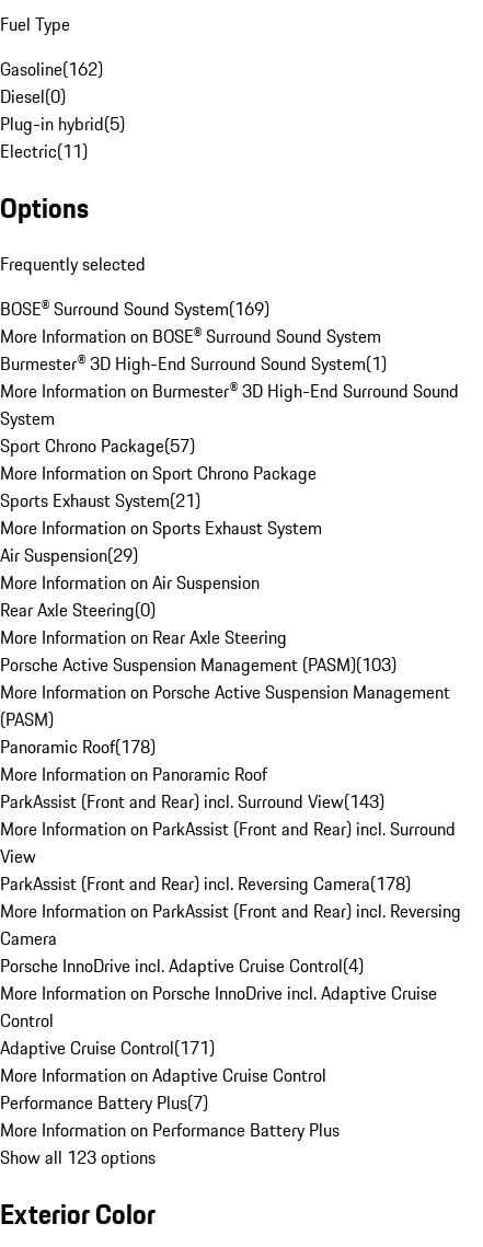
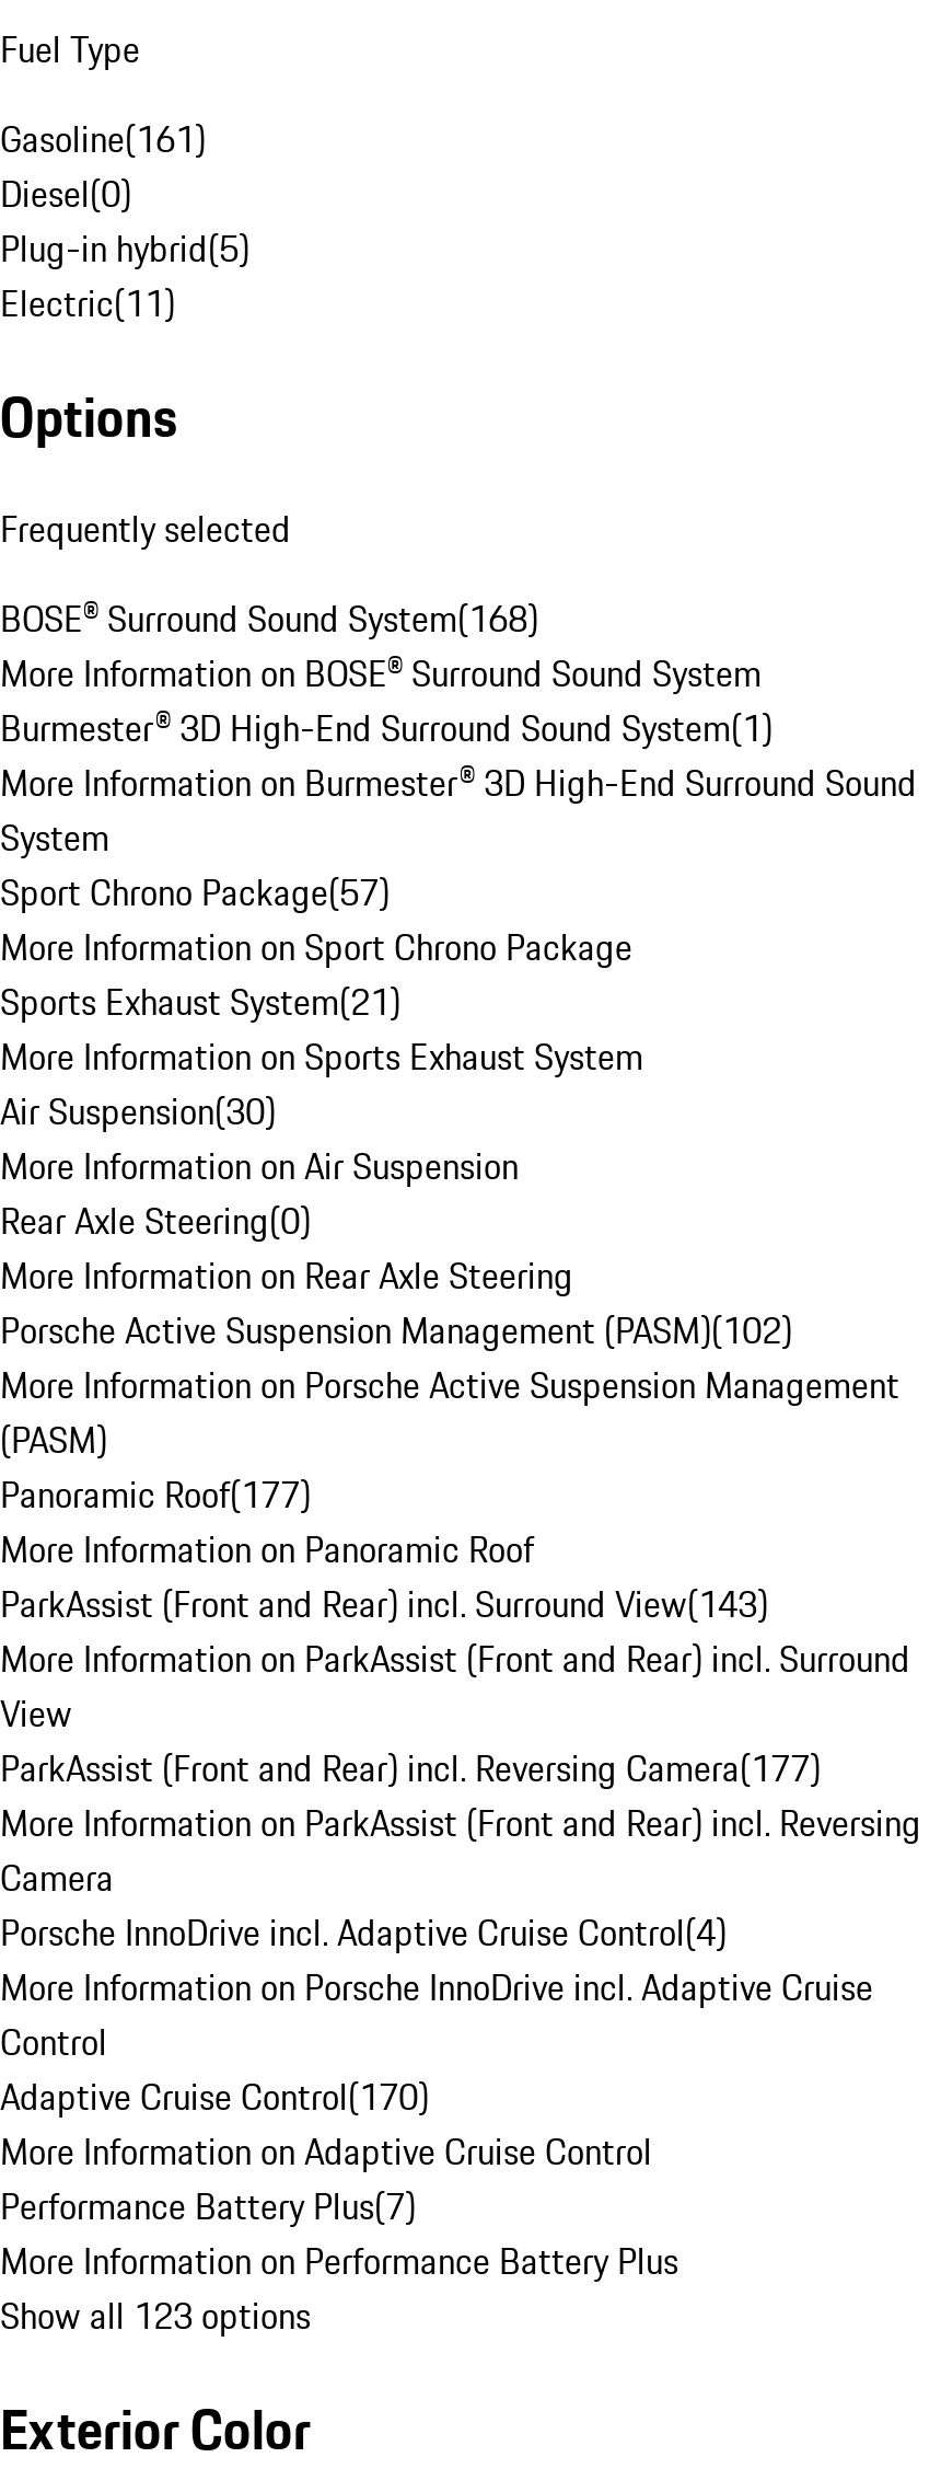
- Gasoline(162)
+ Gasoline(161)

- BOSE® Surround Sound System(169)
+ BOSE® Surround Sound System(168)

- Air Suspension(29)
+ Air Suspension(30)

- Porsche Active Suspension Management (PASM)(103)
+ Porsche Active Suspension Management (PASM)(102)

- Panoramic Roof(178)
+ Panoramic Roof(177)

- ParkAssist (Front and Rear) incl. Reversing Camera(178)
+ ParkAssist (Front and Rear) incl. Reversing Camera(177)

- Adaptive Cruise Control(171)
+ Adaptive Cruise Control(170)
